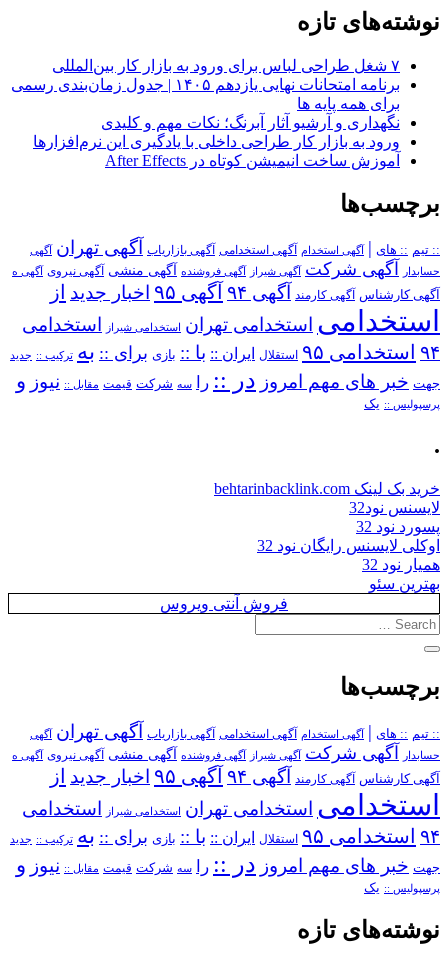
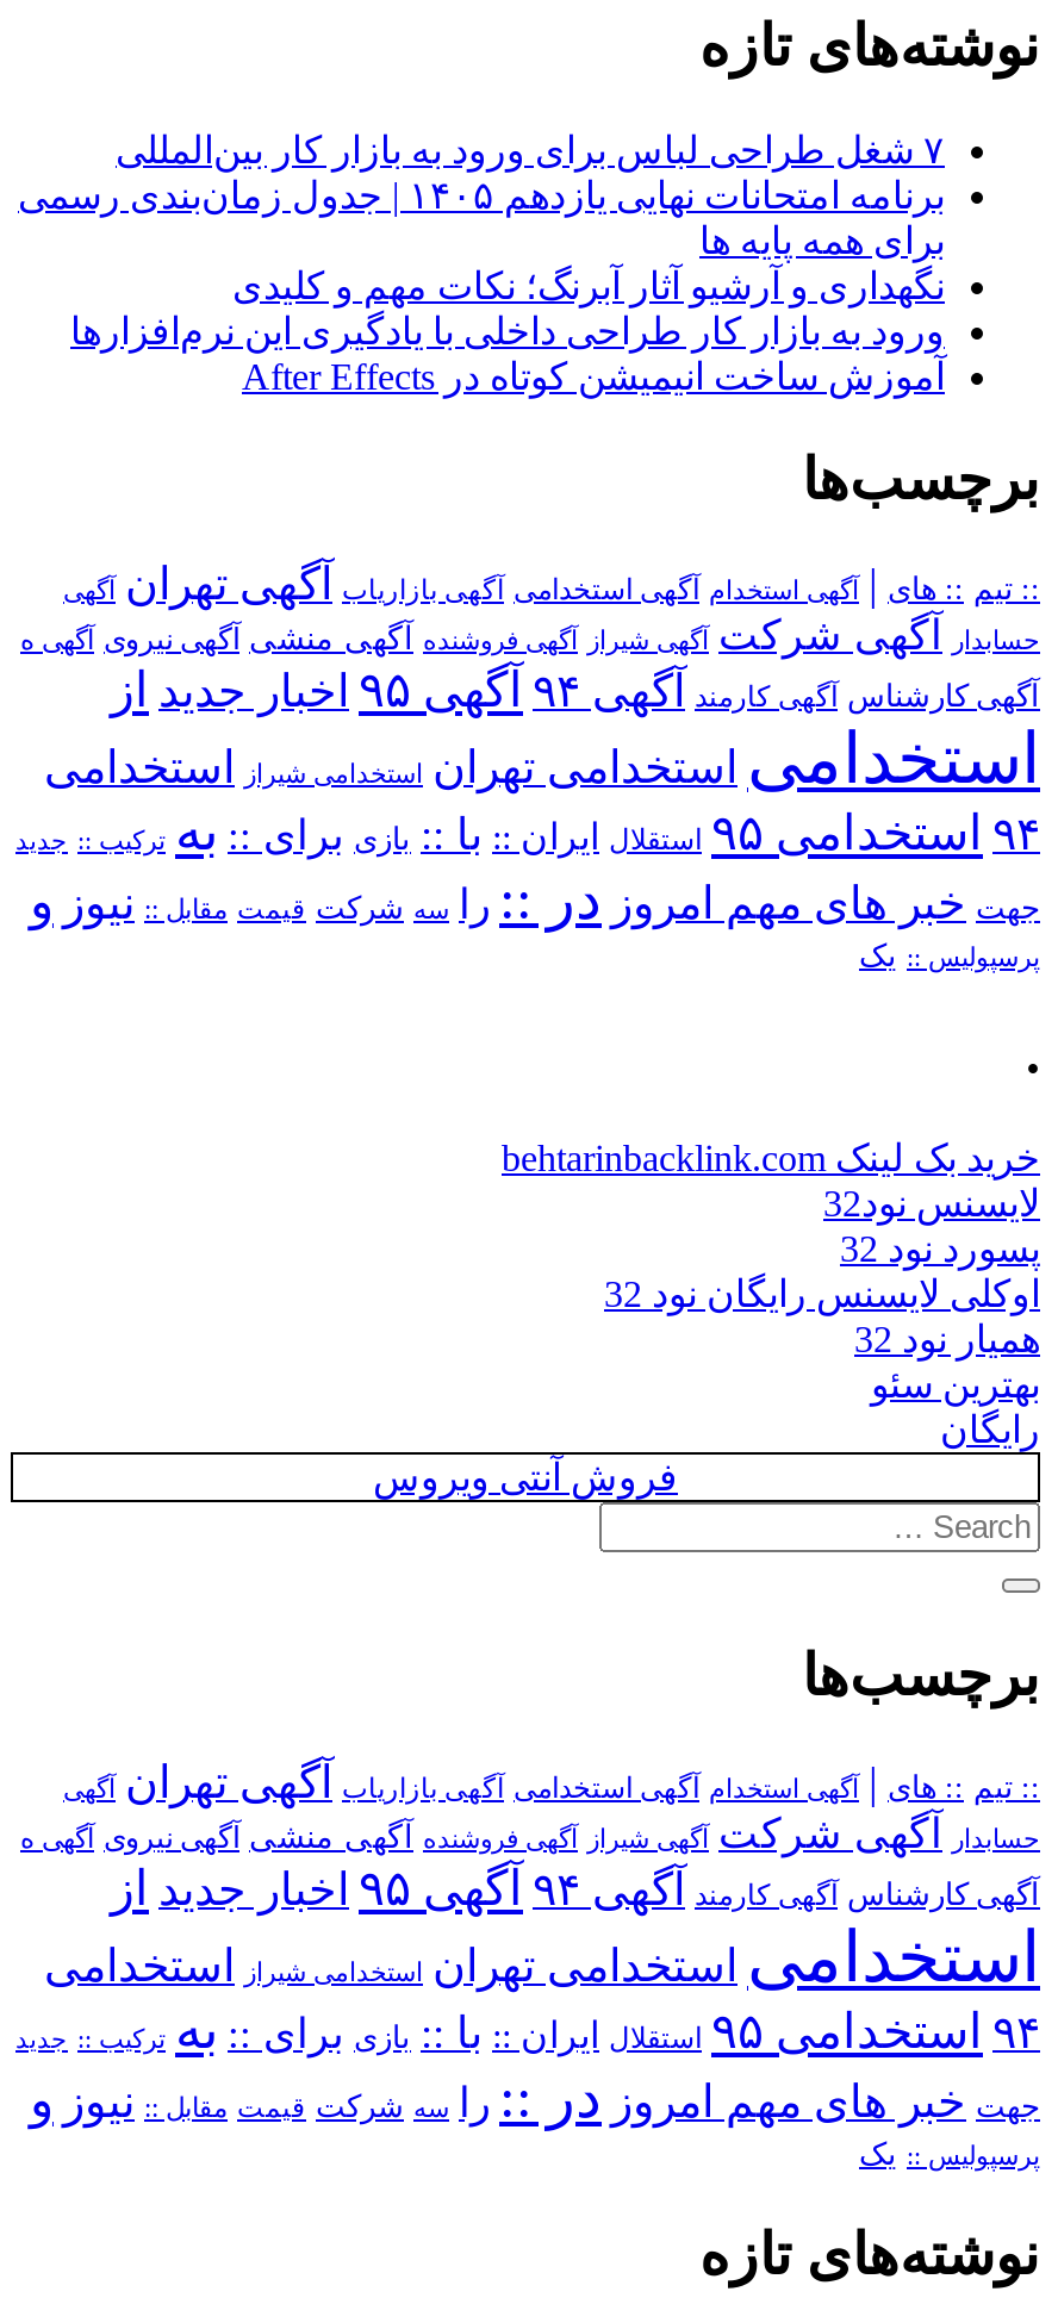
+ رایگان
